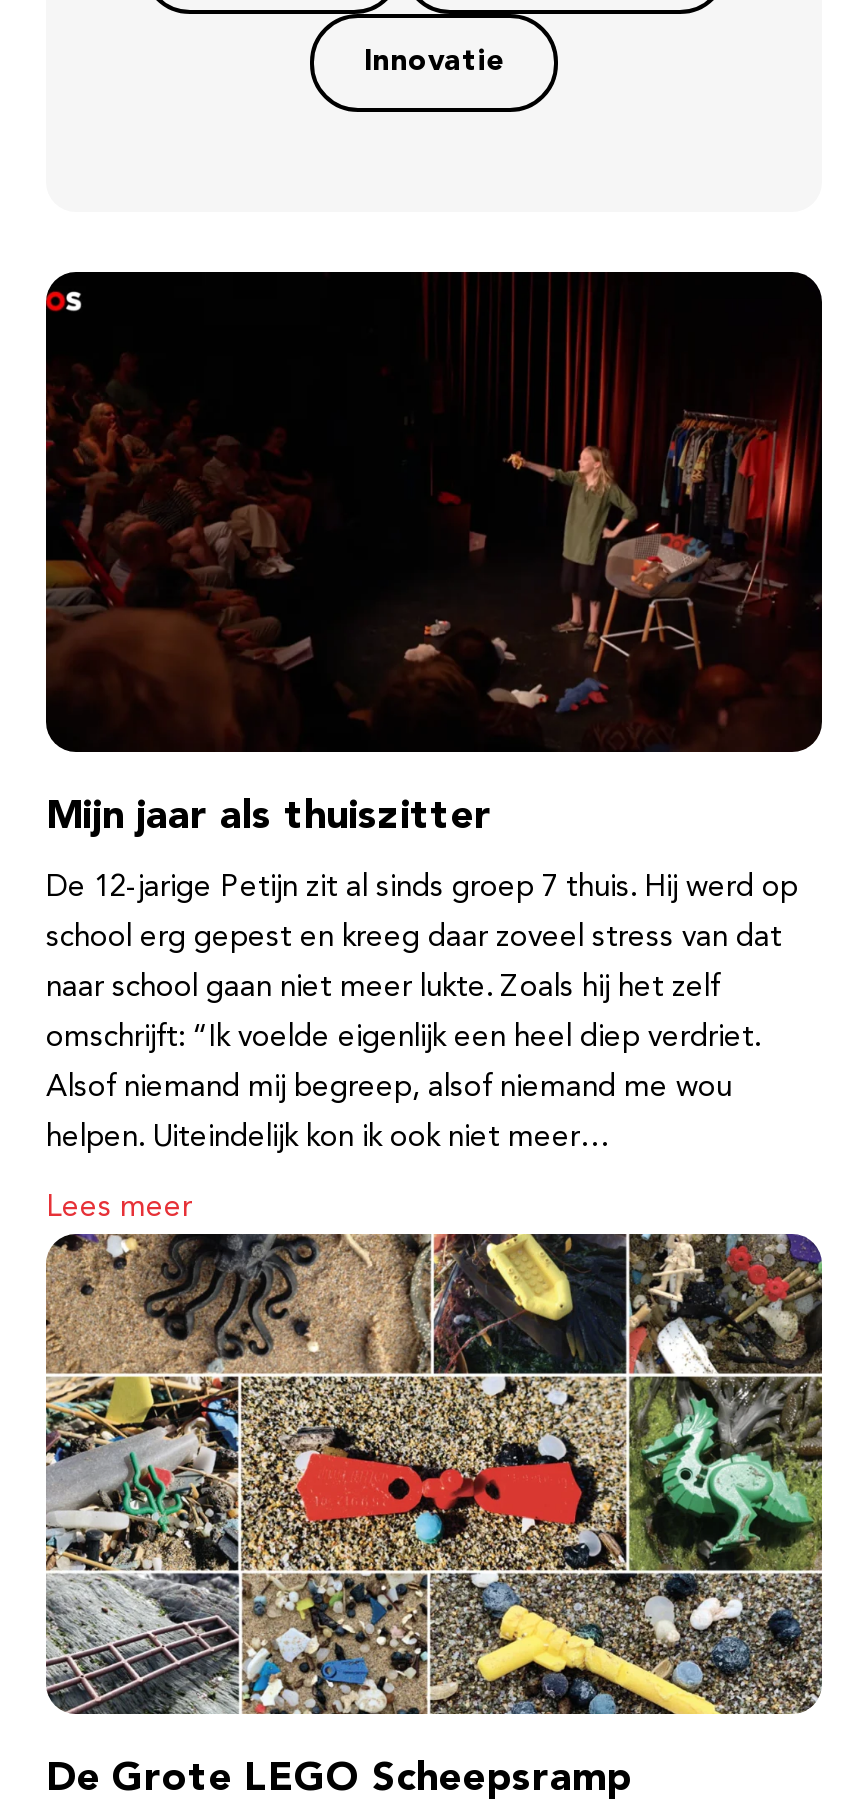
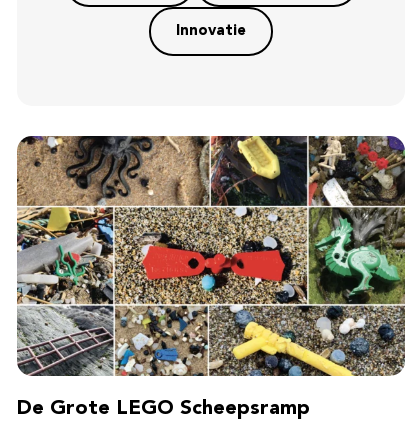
- [image]
- Mijn jaar als thuiszitter
- De 12-jarige Petijn zit al sinds groep 7 thuis. Hij werd op
- school erg gepest en kreeg daar zoveel stress van dat
- naar school gaan niet meer lukte. Zoals hij het zelf
- omschrijft: “Ik voelde eigenlijk een heel diep verdriet.
- Alsof niemand mij begreep, alsof niemand me wou
- helpen. Uiteindelijk kon ik ook niet meer…
- Lees meer
